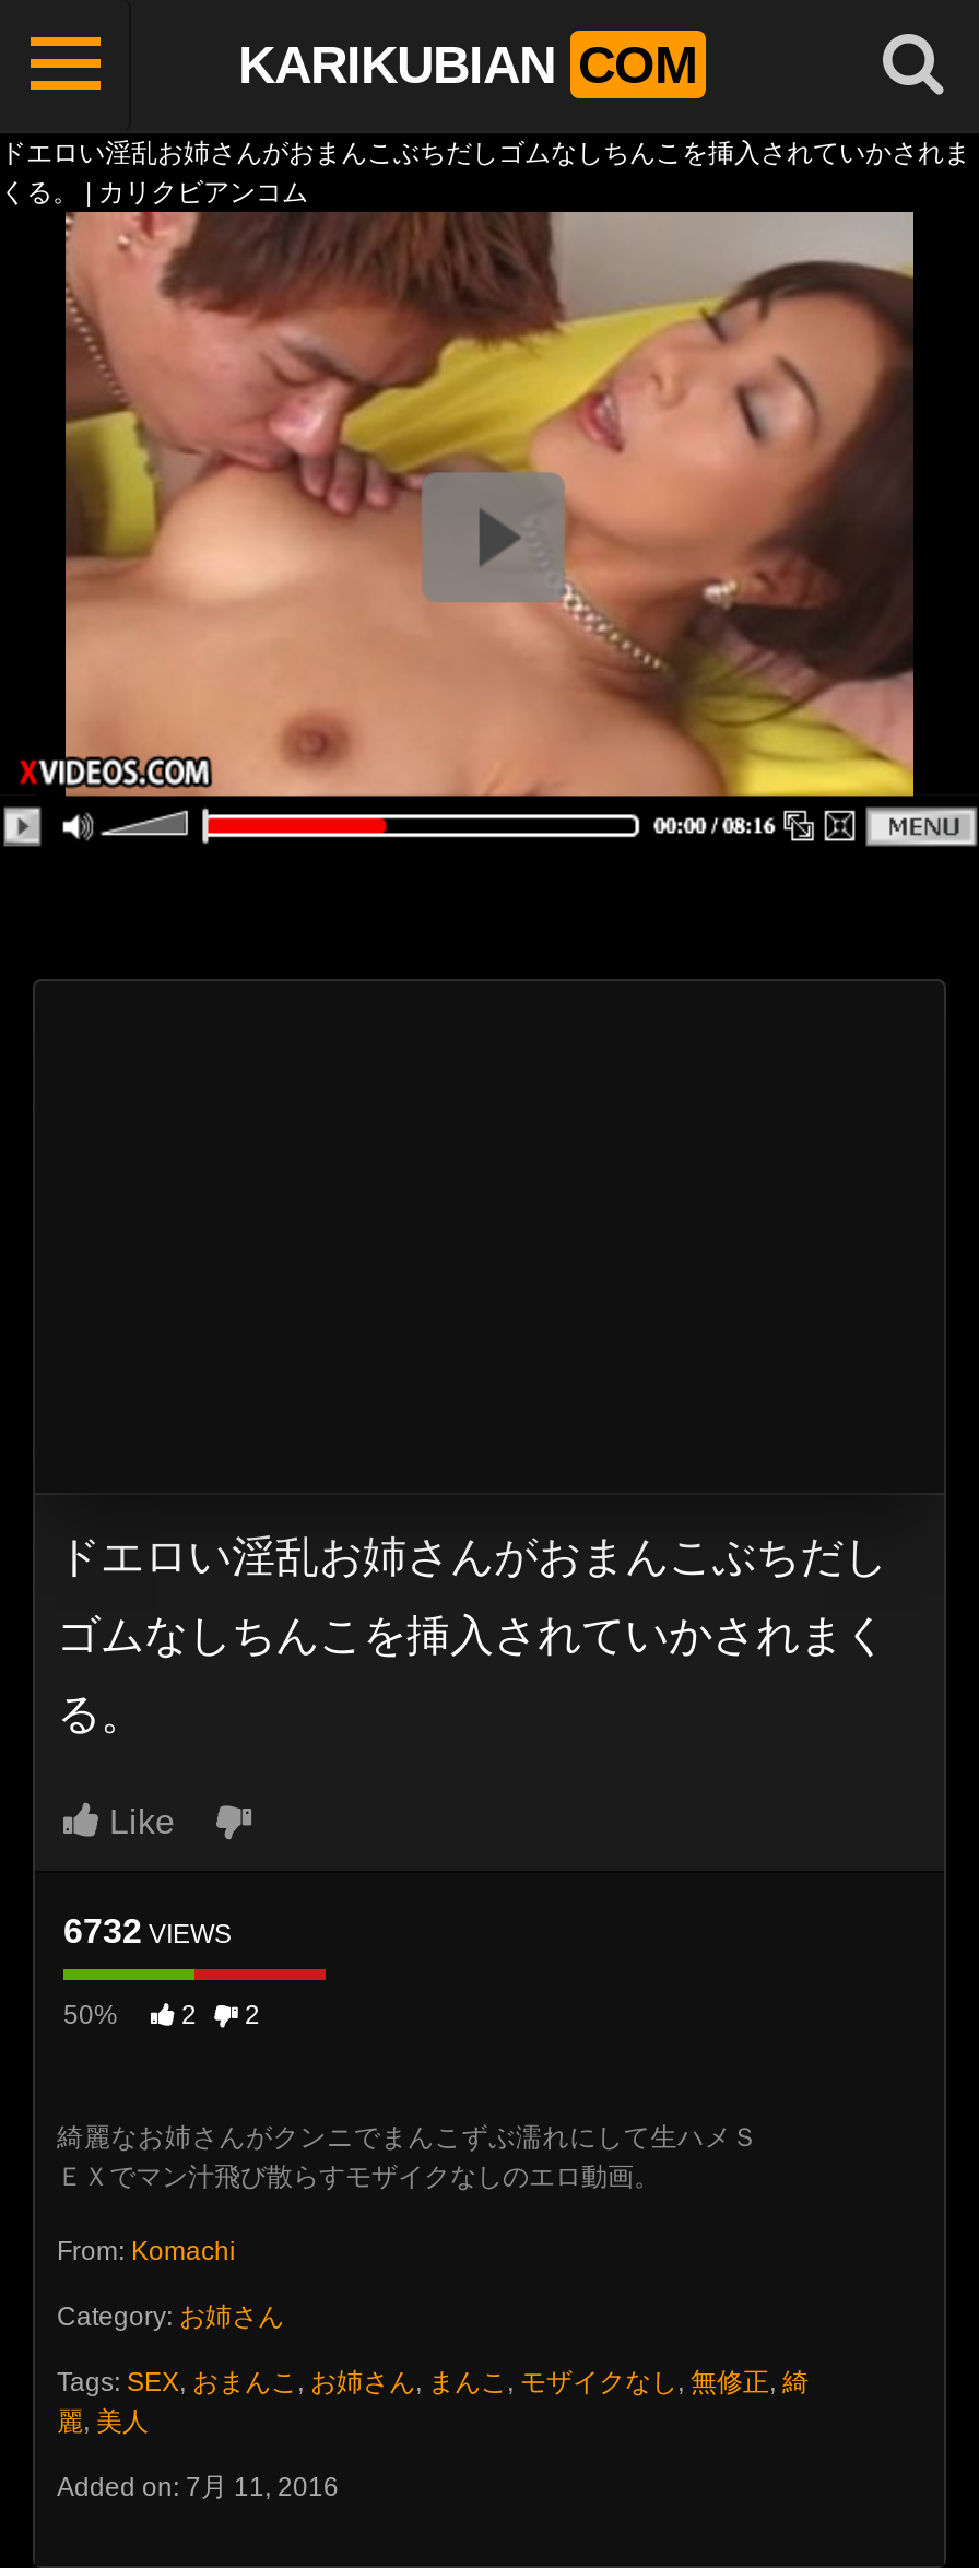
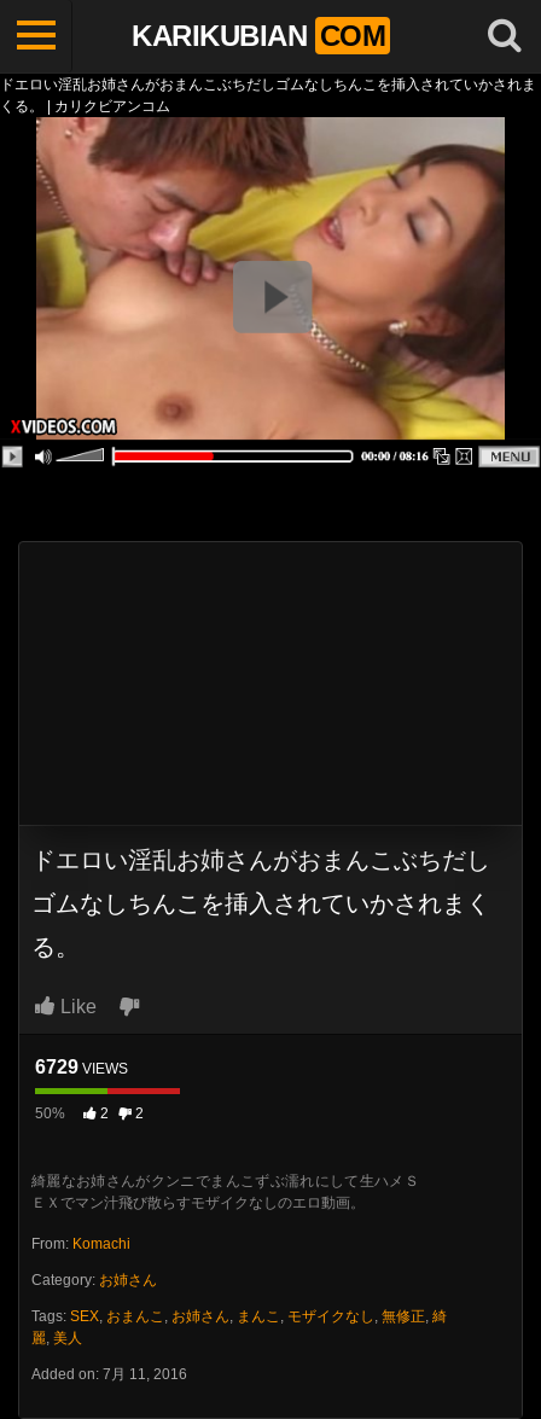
- 6732 VIEWS
+ 6729 VIEWS
